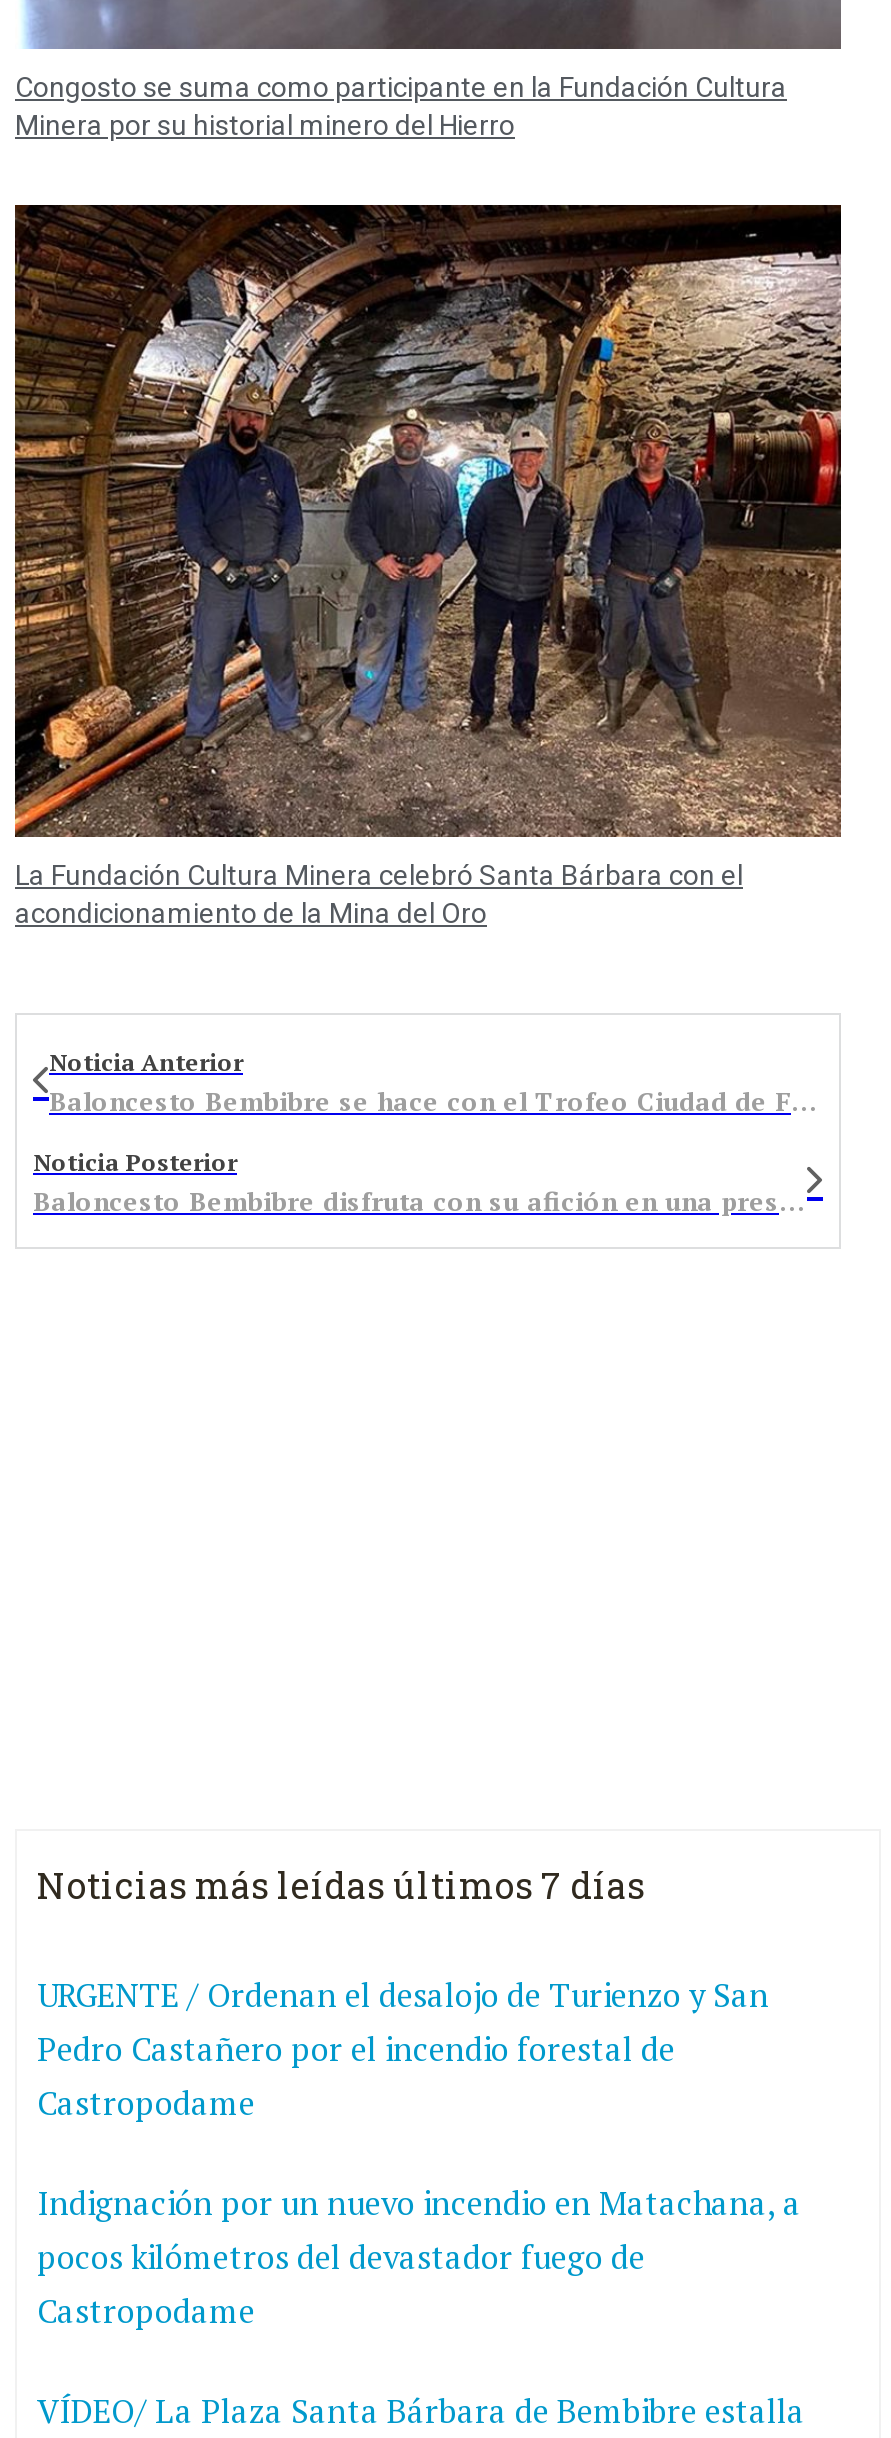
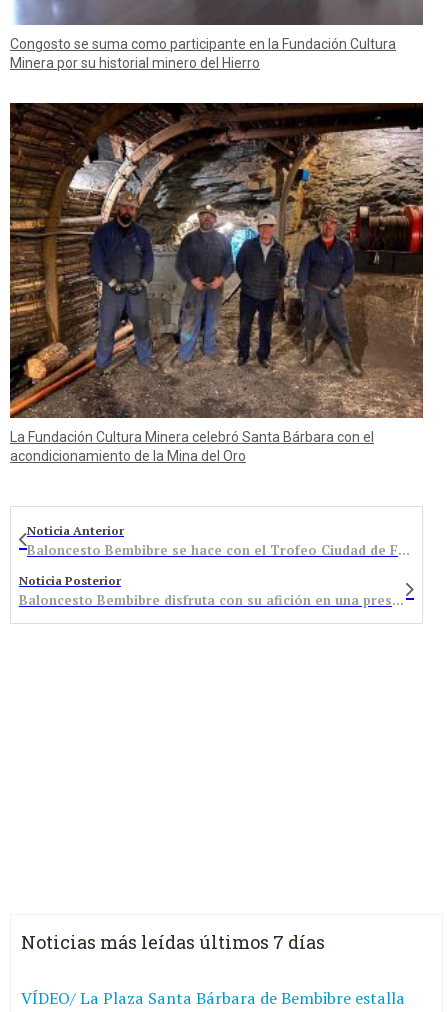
- URGENTE / Ordenan el desalojo de Turienzo y San
- Pedro Castañero por el incendio forestal de
- Castropodame
- Indignación por un nuevo incendio en Matachana, a
- pocos kilómetros del devastador fuego de
- Castropodame
